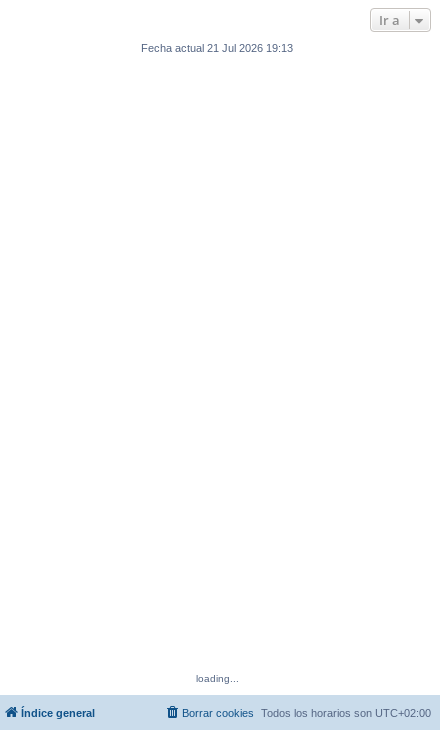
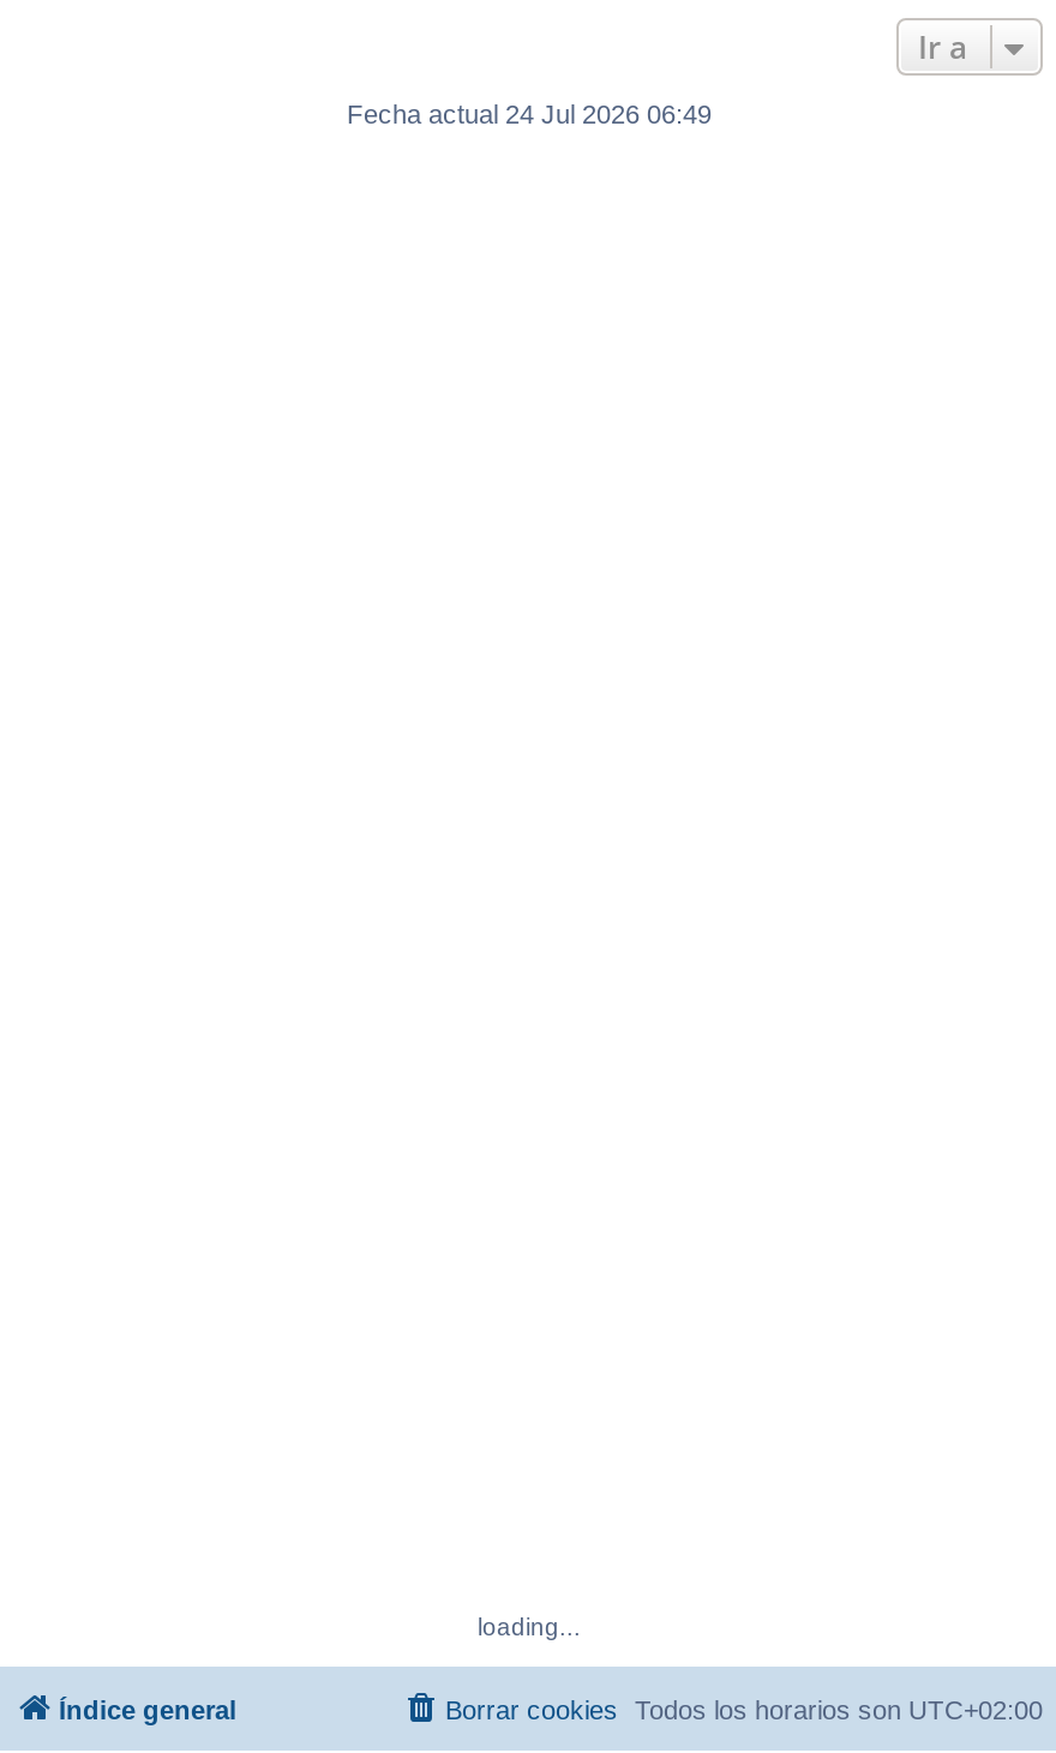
- Fecha actual 21 Jul 2026 19:13
+ Fecha actual 24 Jul 2026 06:49
